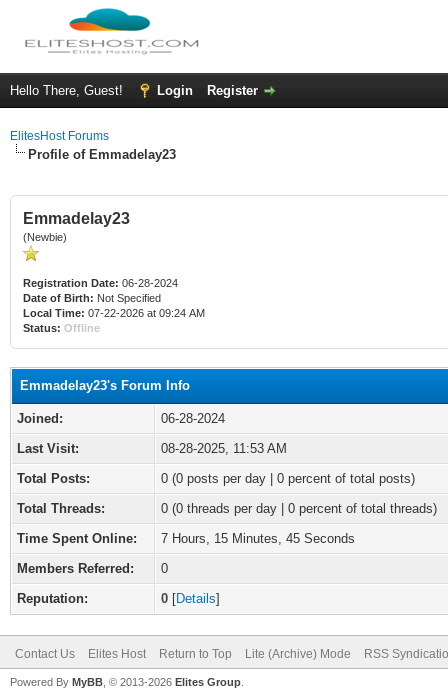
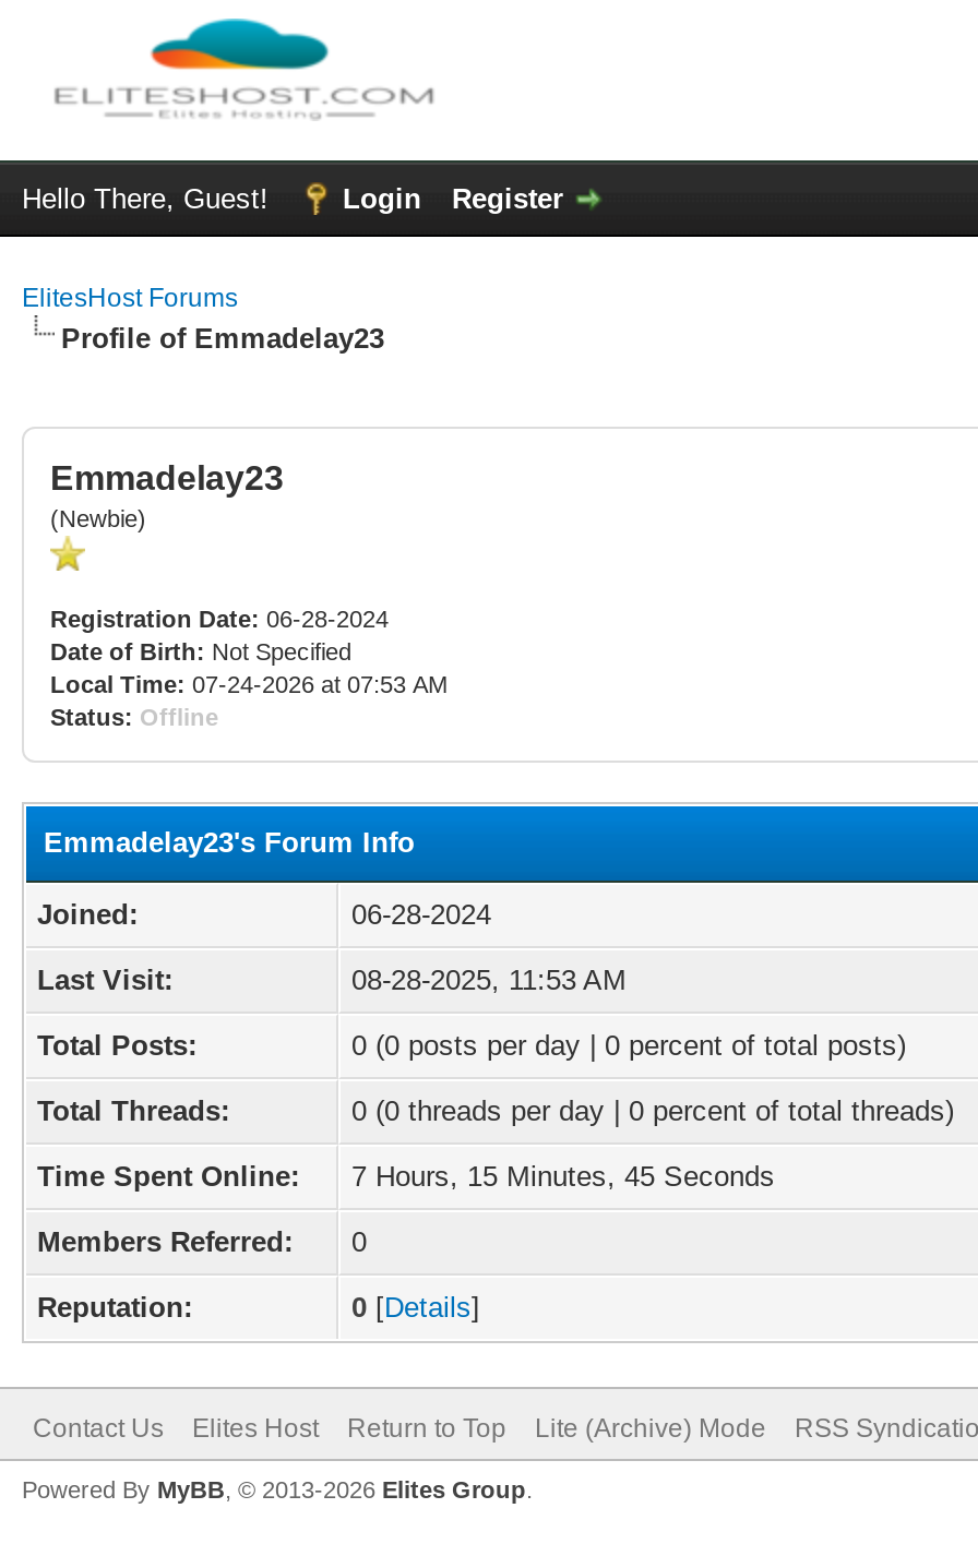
- Local Time: 07-22-2026 at 09:24 AM
+ Local Time: 07-24-2026 at 07:53 AM
